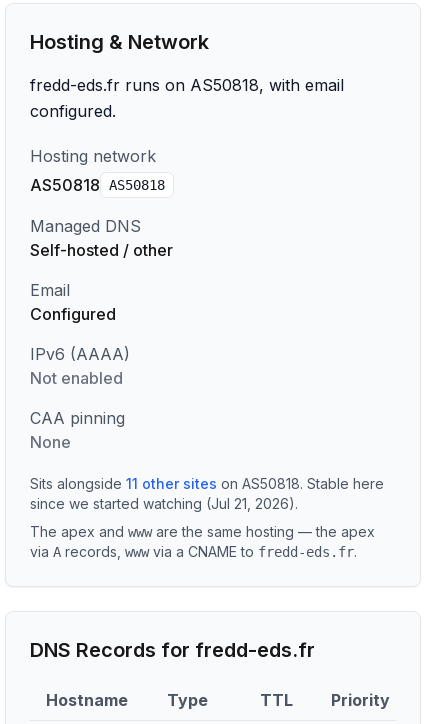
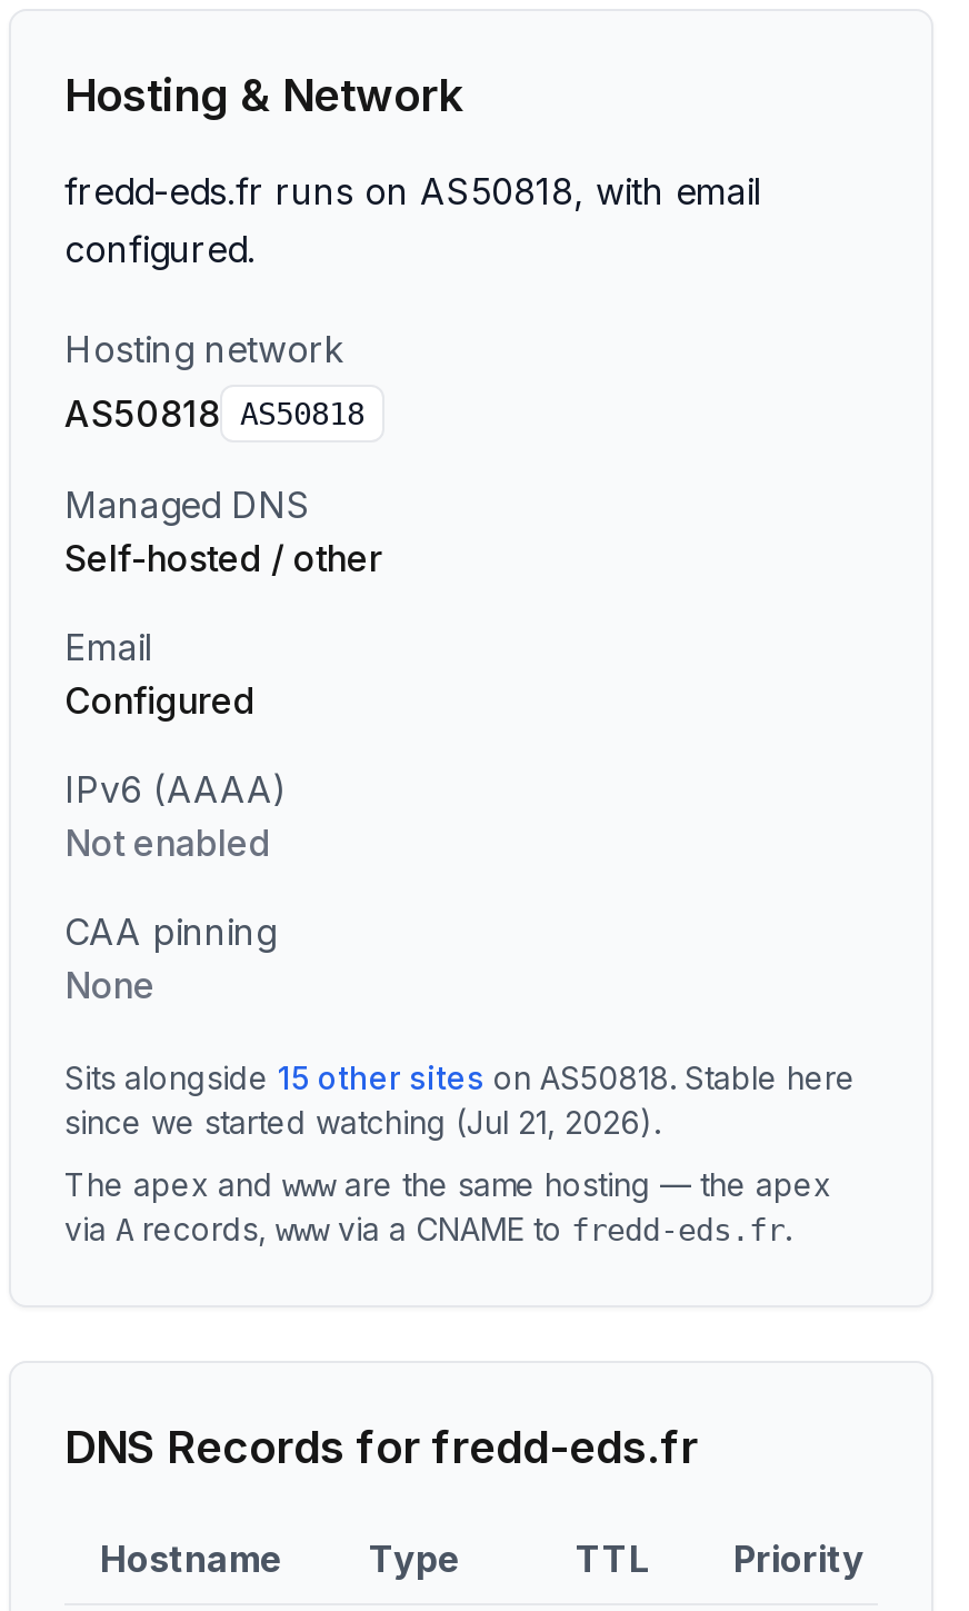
- Sits alongside 11 other sites on AS50818. Stable here
+ Sits alongside 15 other sites on AS50818. Stable here
